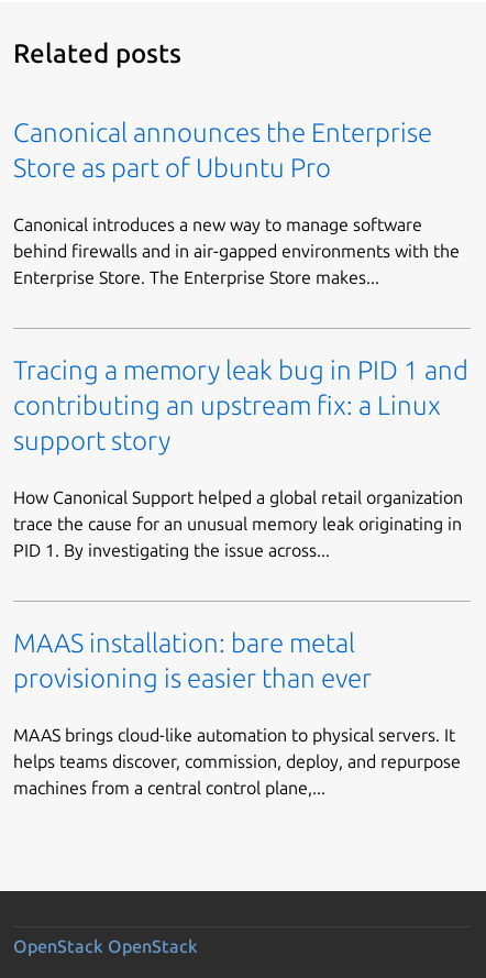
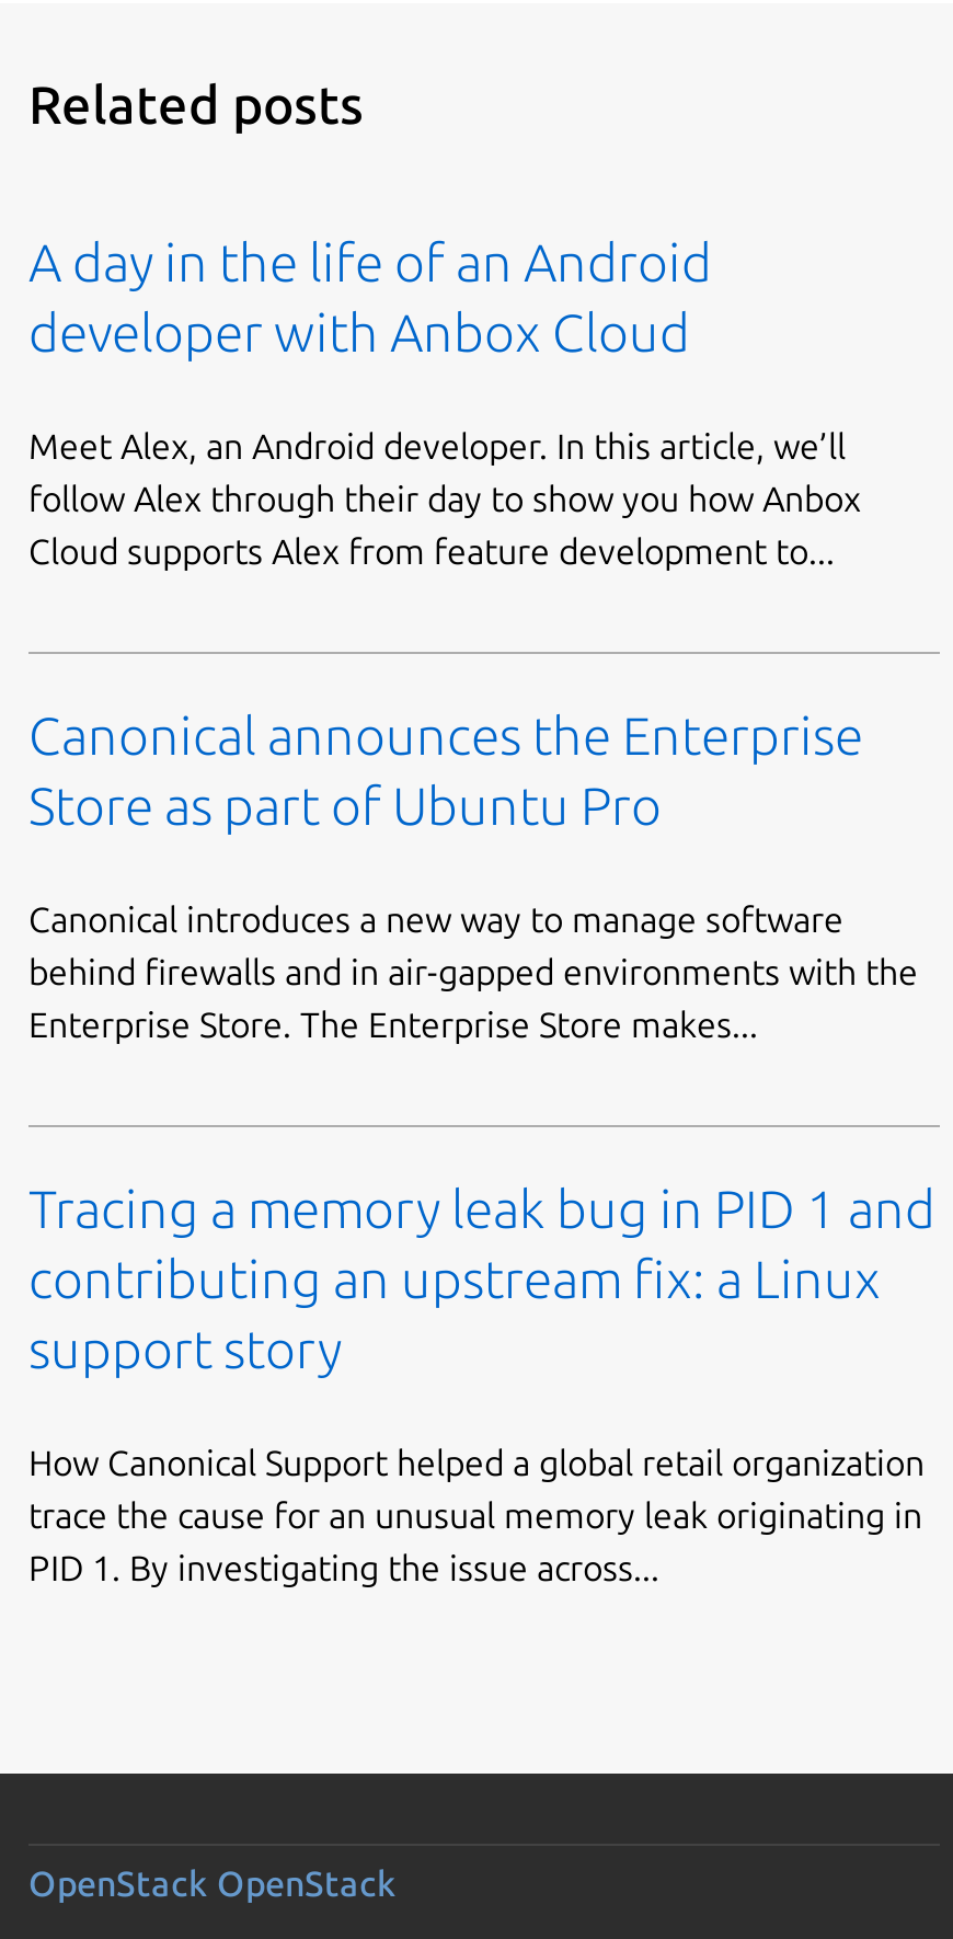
+ A day in the life of an Android
+ developer with Anbox Cloud
+ Meet Alex, an Android developer. In this article, we’ll
+ follow Alex through their day to show you how Anbox
+ Cloud supports Alex from feature development to...

moved down: Canonical announces the Enterprise | Store as part of Ubuntu Pro | Canonical introduces a new way to manage software | ... | trace the cause for an unusual memory leak originating in | PID 1. By investigating the issue across...

- MAAS installation: bare metal
- provisioning is easier than ever
- MAAS brings cloud-like automation to physical servers. It
- helps teams discover, commission, deploy, and repurpose
- machines from a central control plane,...
